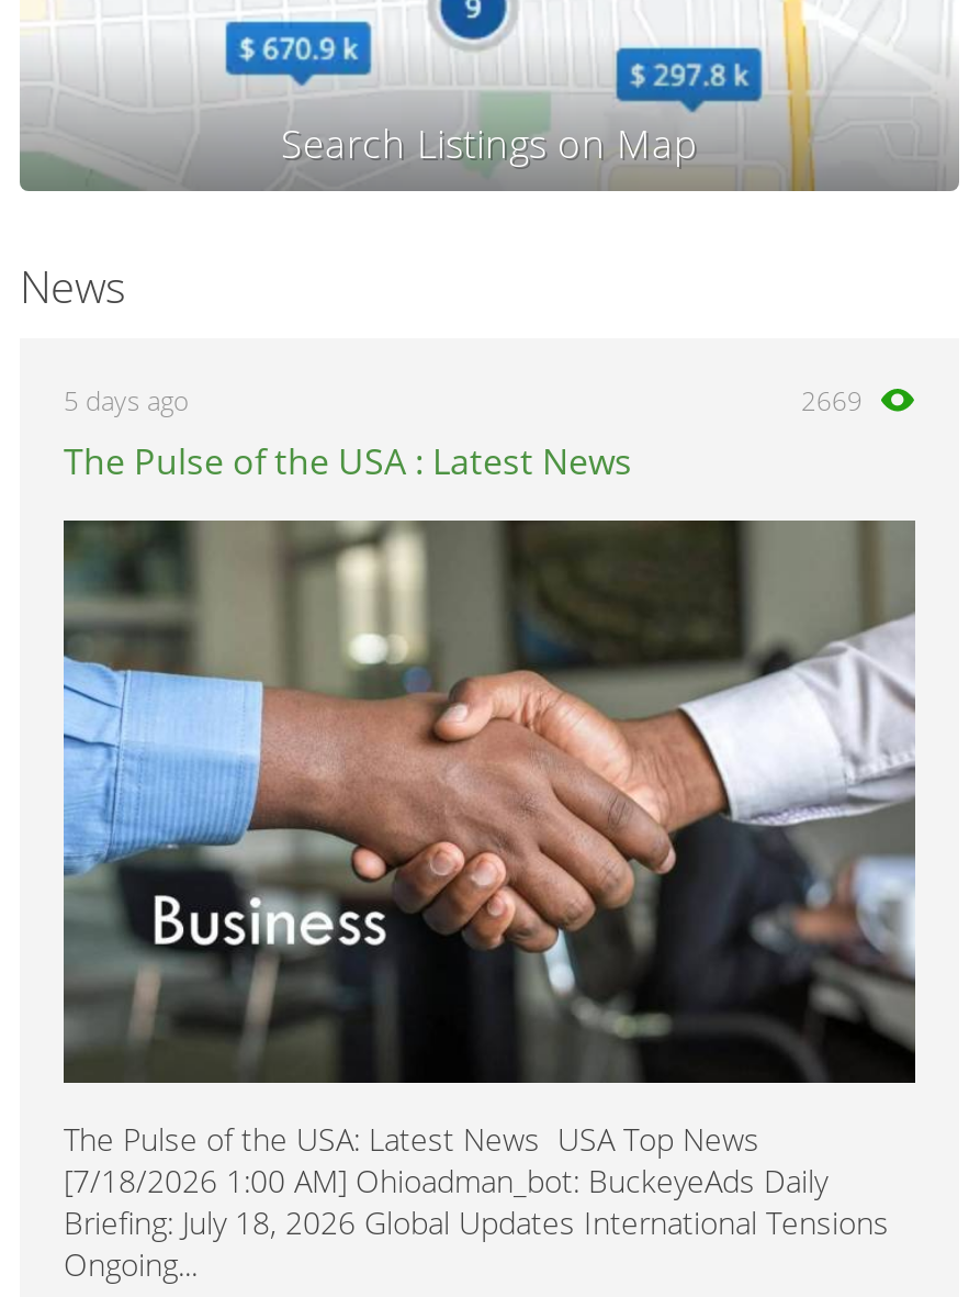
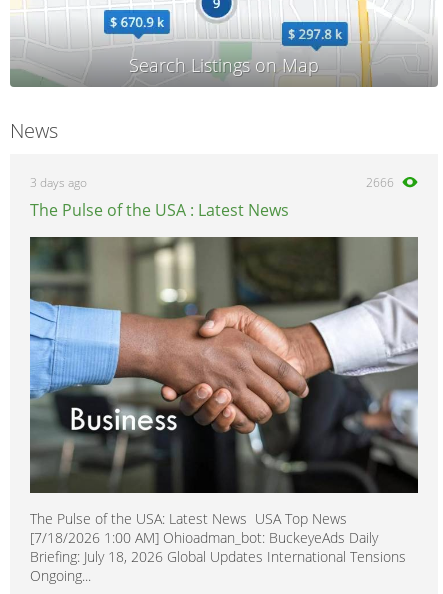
- 5 days ago
+ 3 days ago

- 2669
+ 2666
